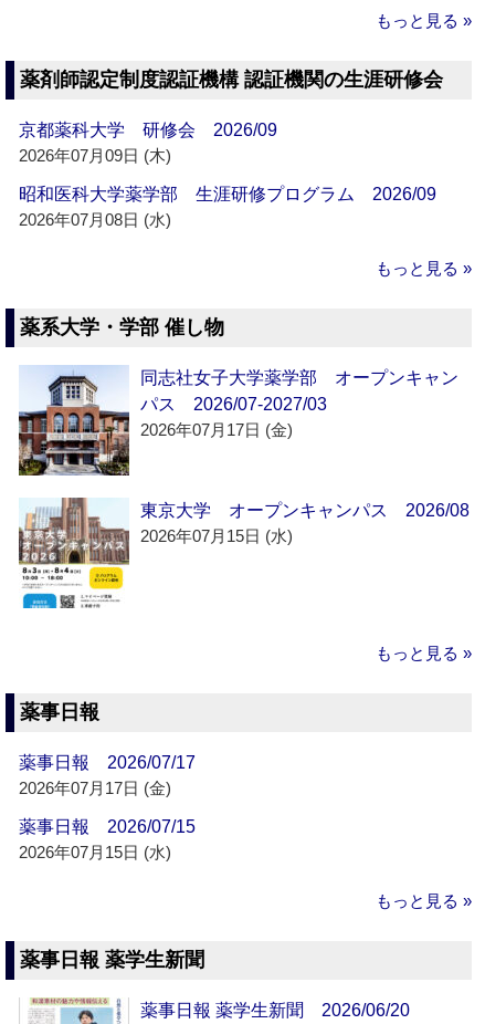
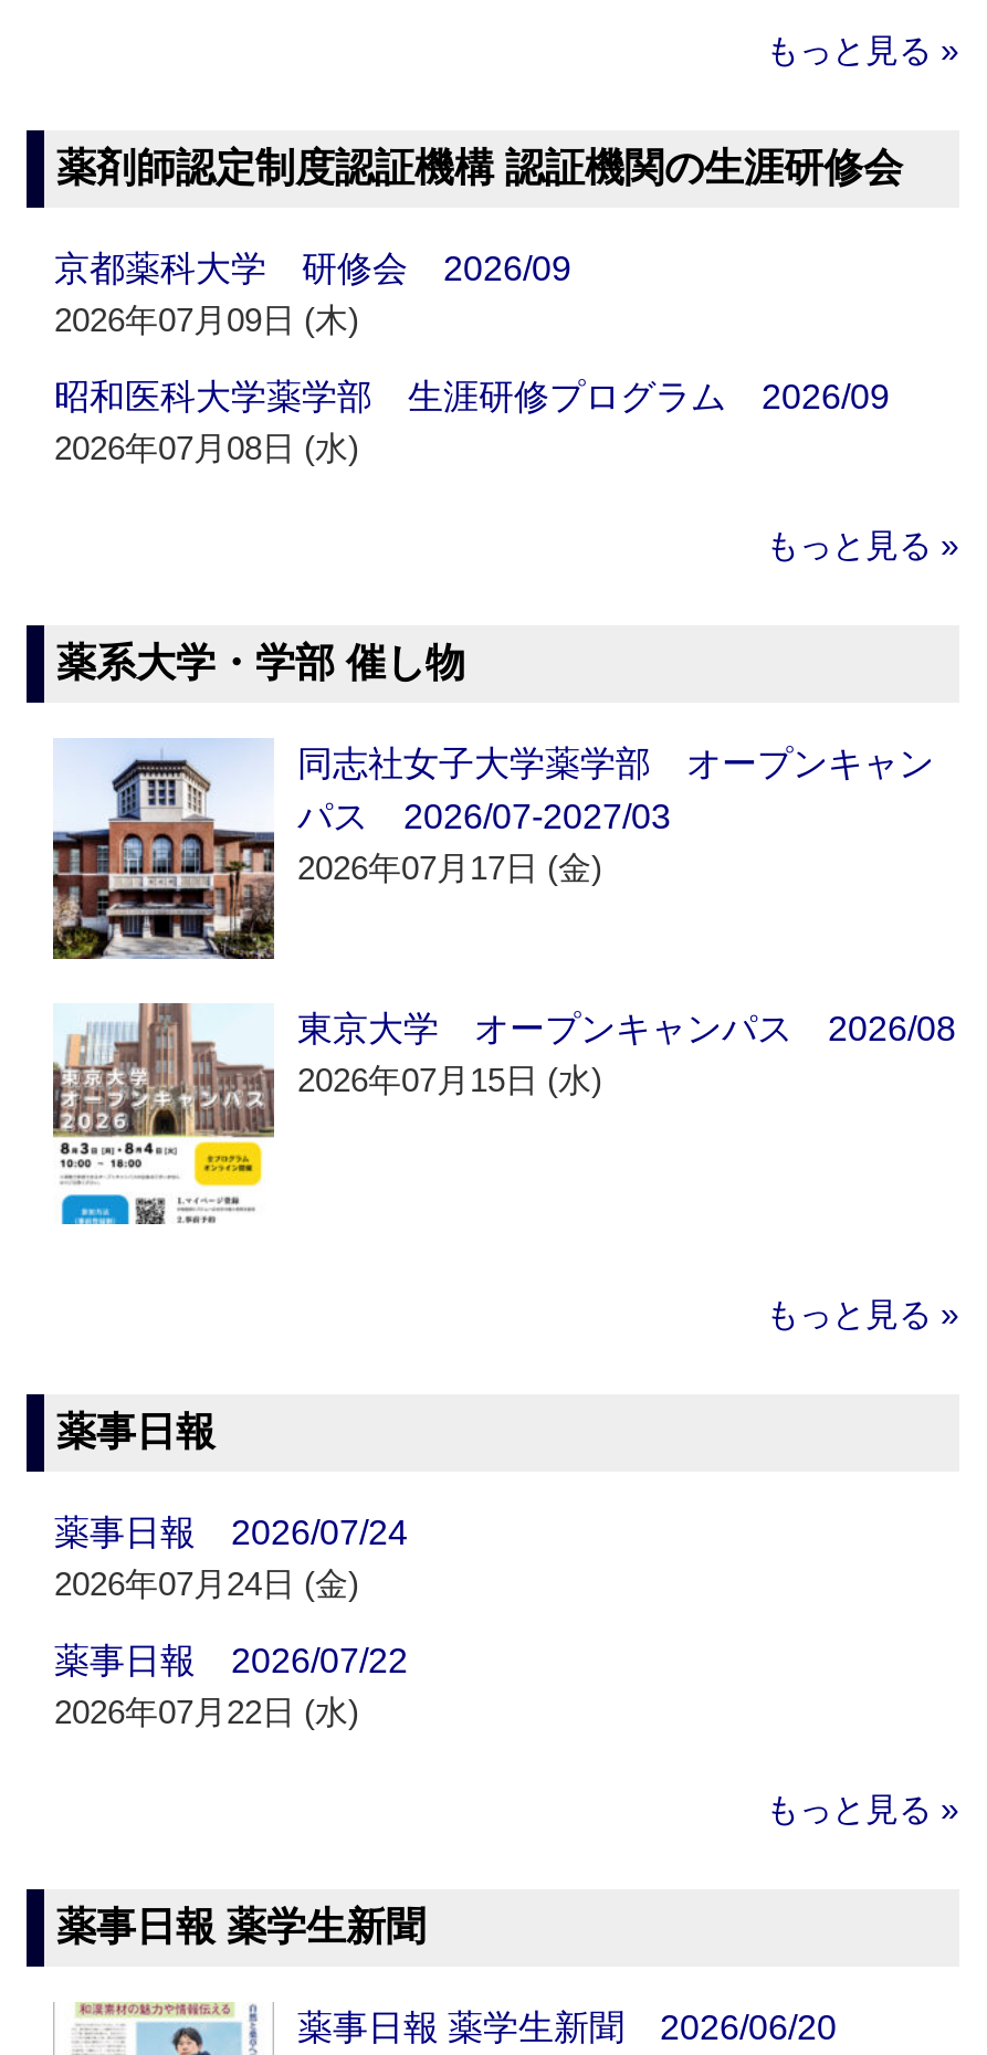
- 薬事日報 2026/07/17
+ 薬事日報 2026/07/24

- 2026年07月17日 (金)
+ 2026年07月24日 (金)

- 薬事日報 2026/07/15
+ 薬事日報 2026/07/22

- 2026年07月15日 (水)
+ 2026年07月22日 (水)
